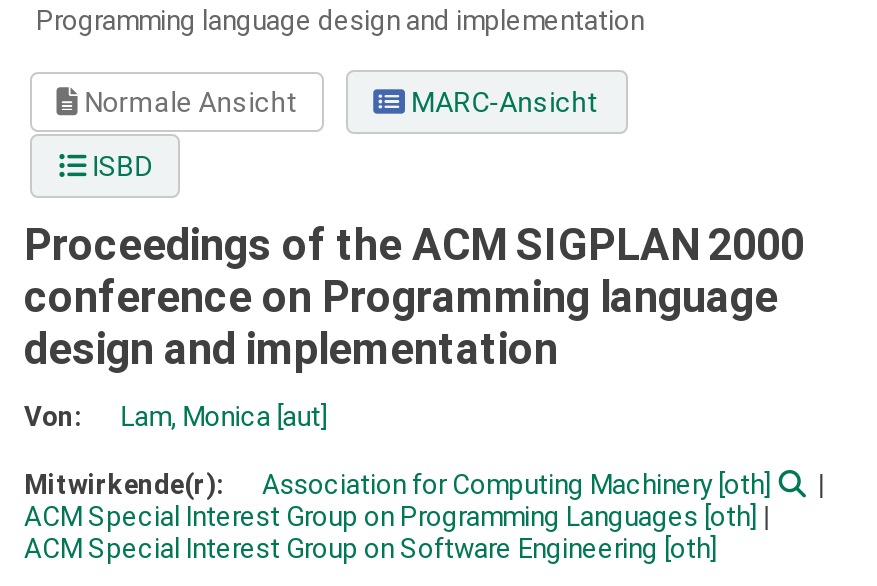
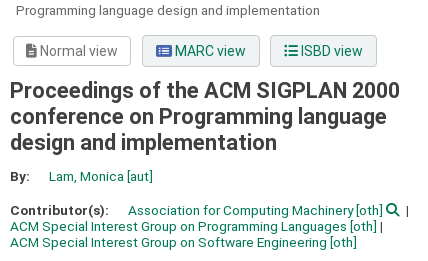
- Normale Ansicht
- MARC-Ansicht
- ISBD
+ Normal view
+ MARC view
+ ISBD view

- Von:
+ By:

- Mitwirkende(r):
+ Contributor(s):
